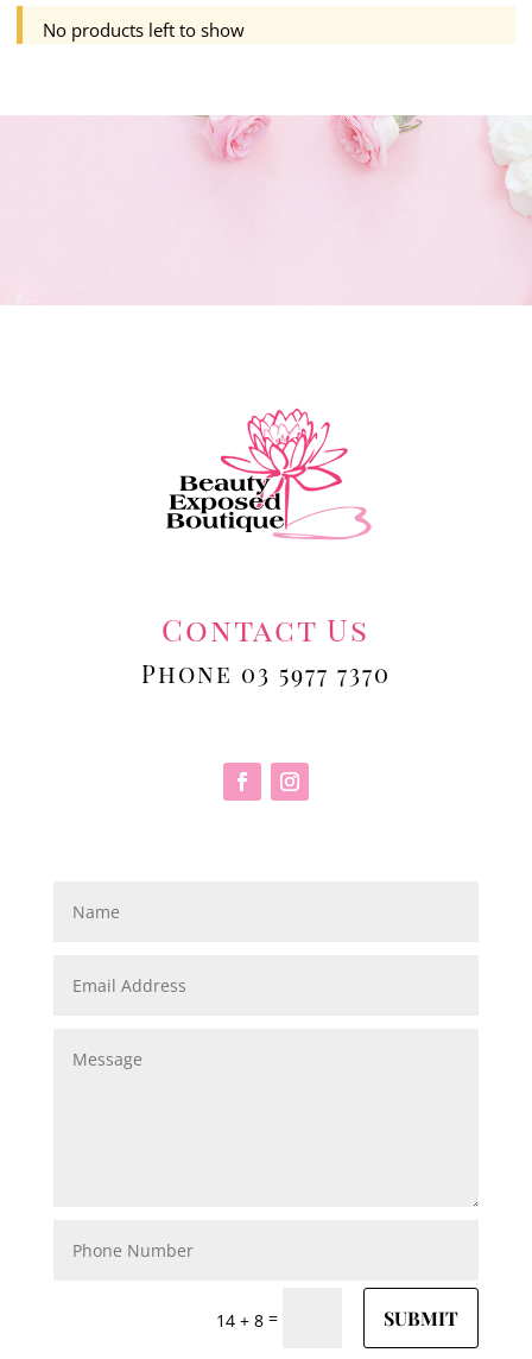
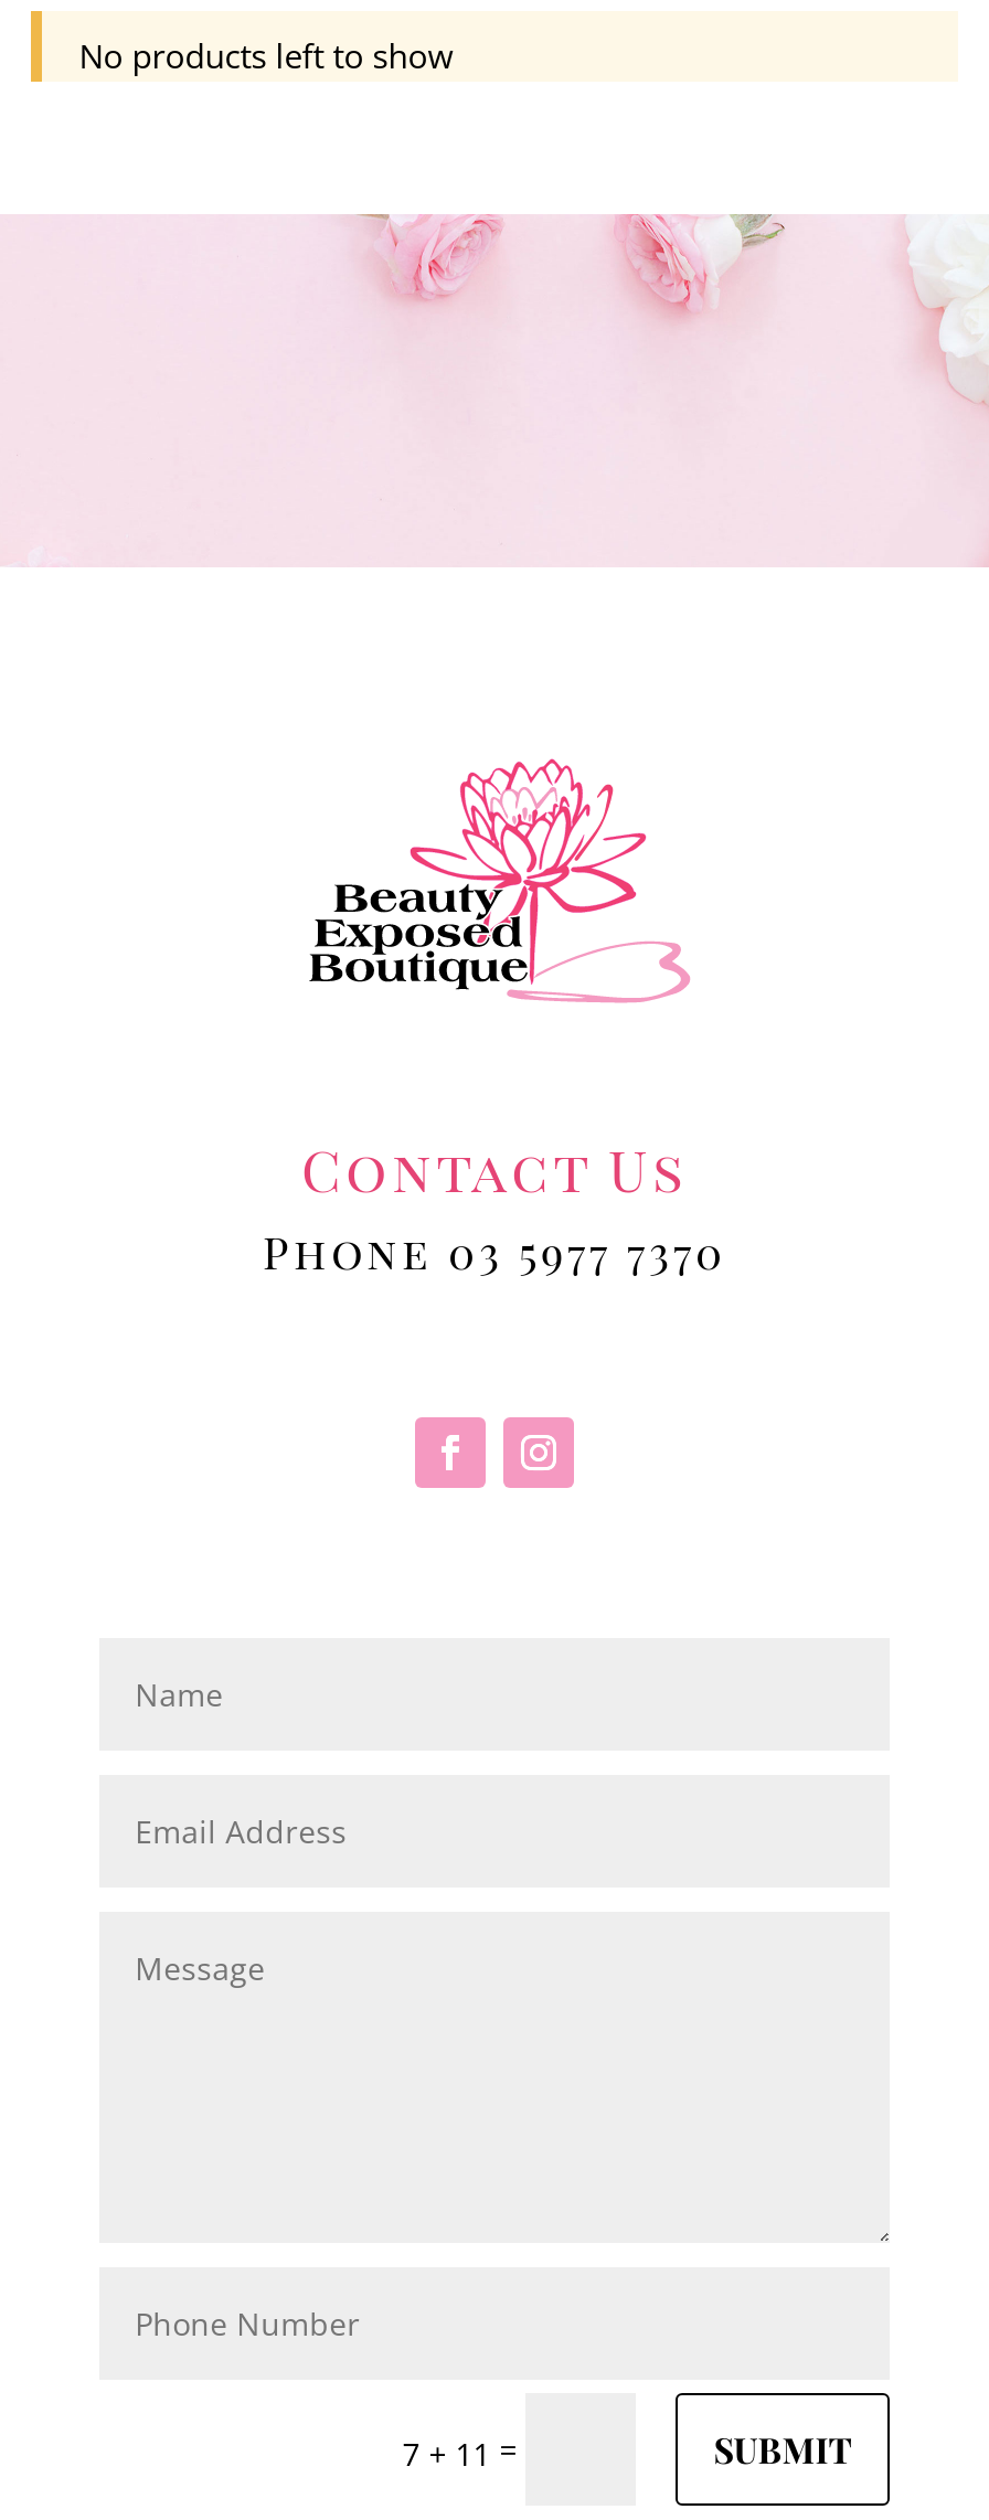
- 14 + 8 =
+ 7 + 11 =
